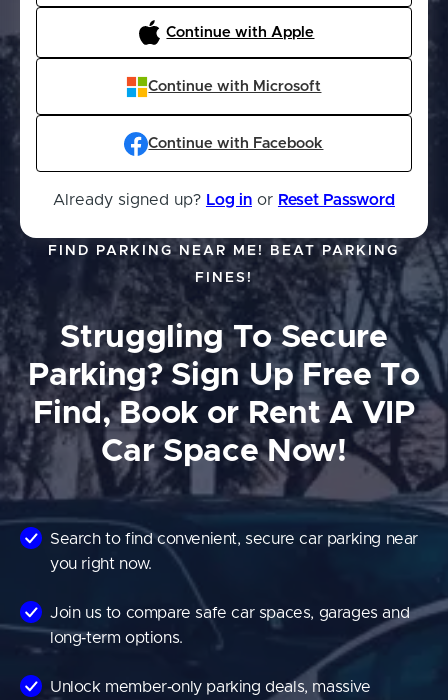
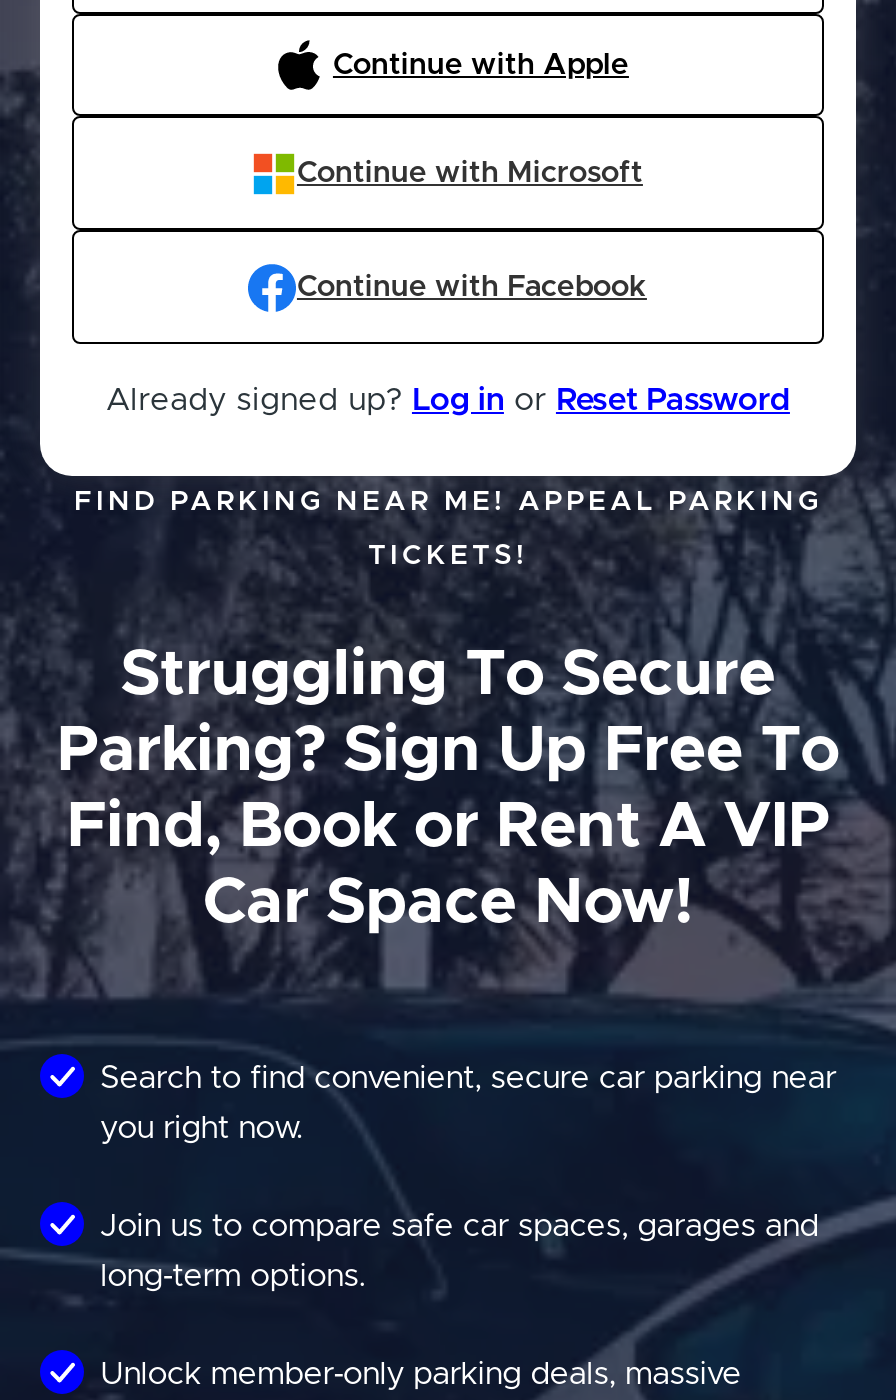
- FIND PARKING NEAR ME! BEAT PARKING
+ FIND PARKING NEAR ME! APPEAL PARKING

- FINES!
+ TICKETS!
